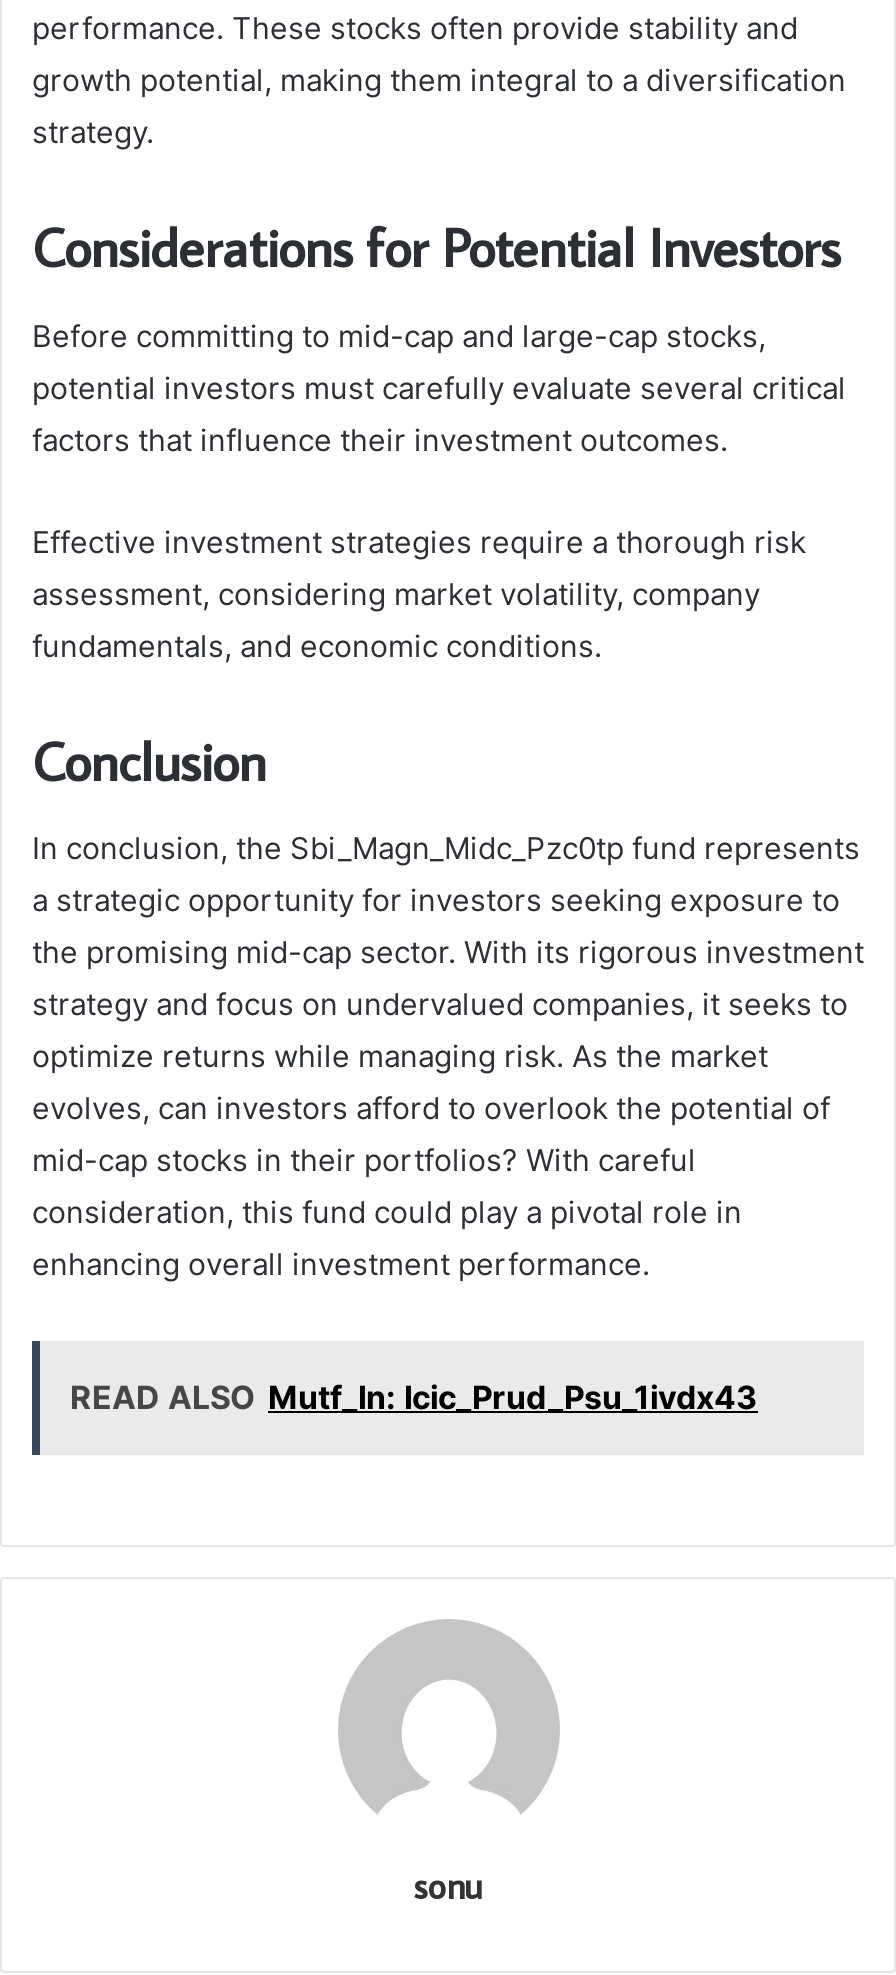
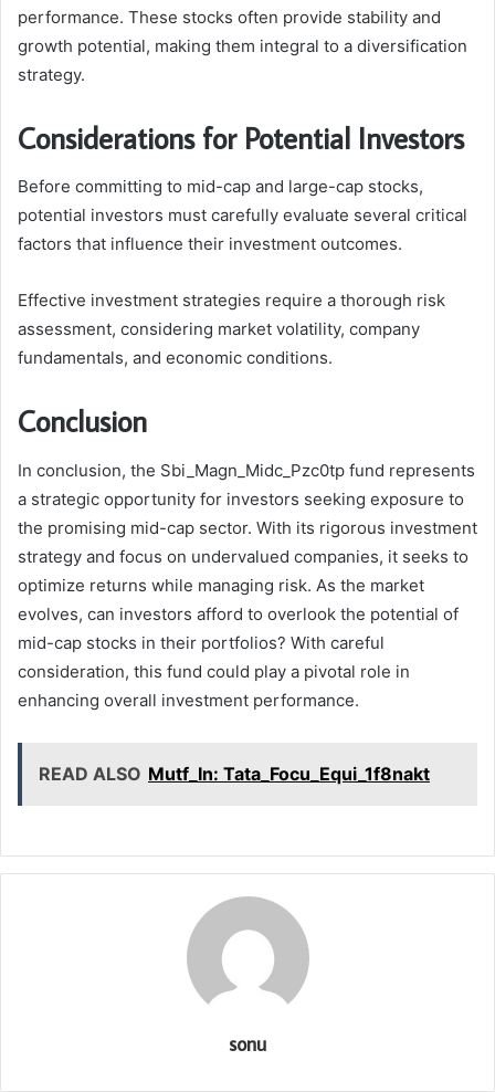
- READ ALSO Mutf_In: Icic_Prud_Psu_1ivdx43
+ READ ALSO Mutf_In: Tata_Focu_Equi_1f8nakt
